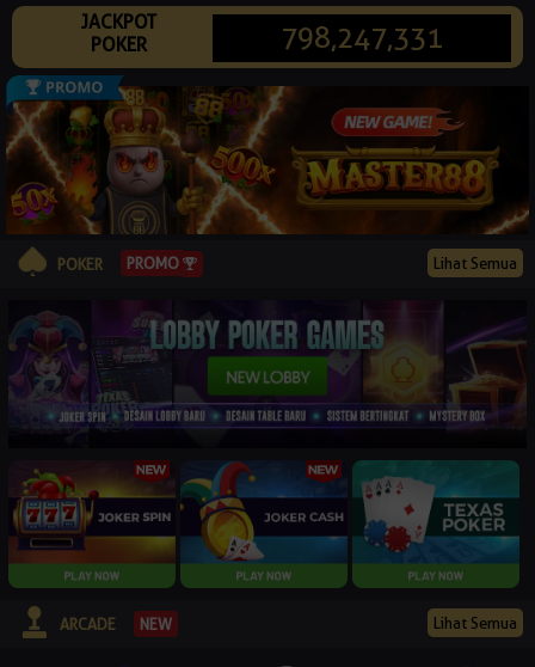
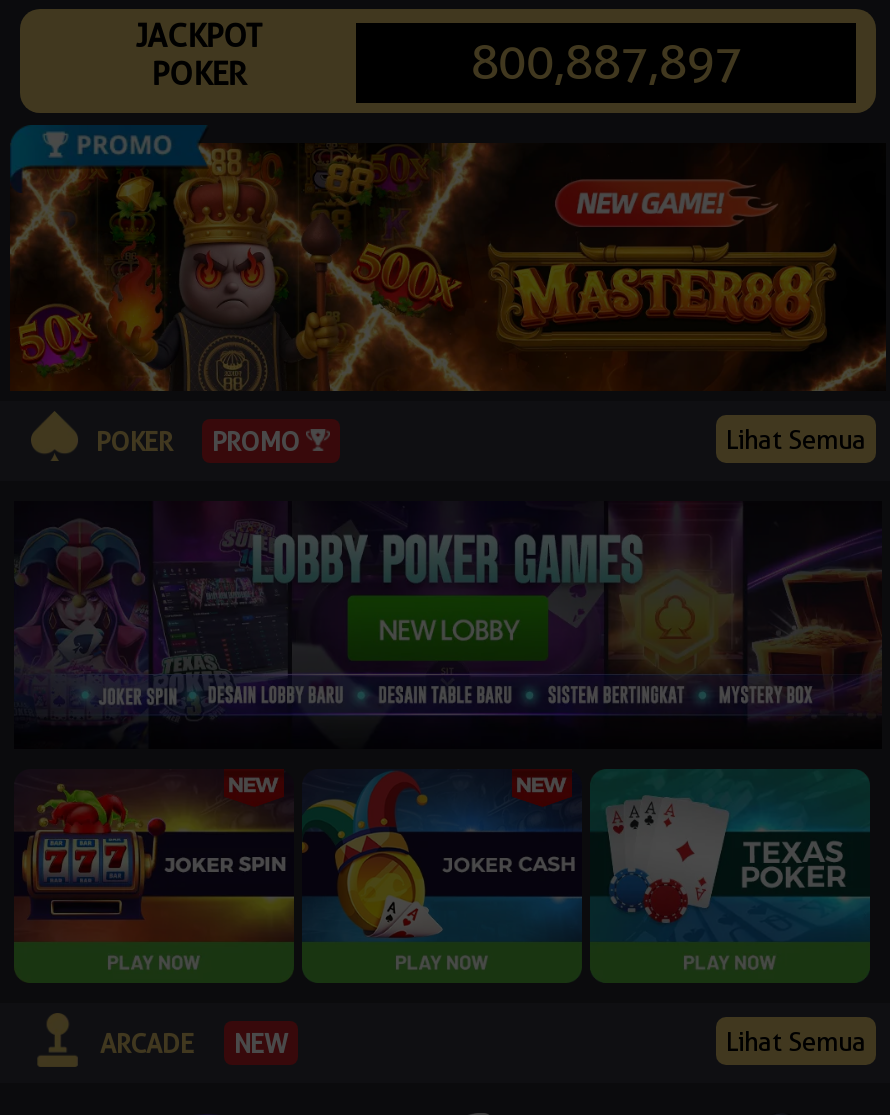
- 798,247,331
+ 800,887,897
